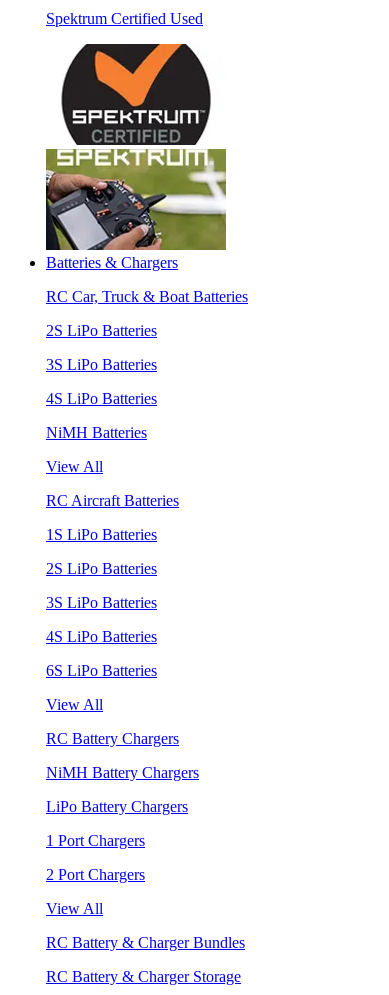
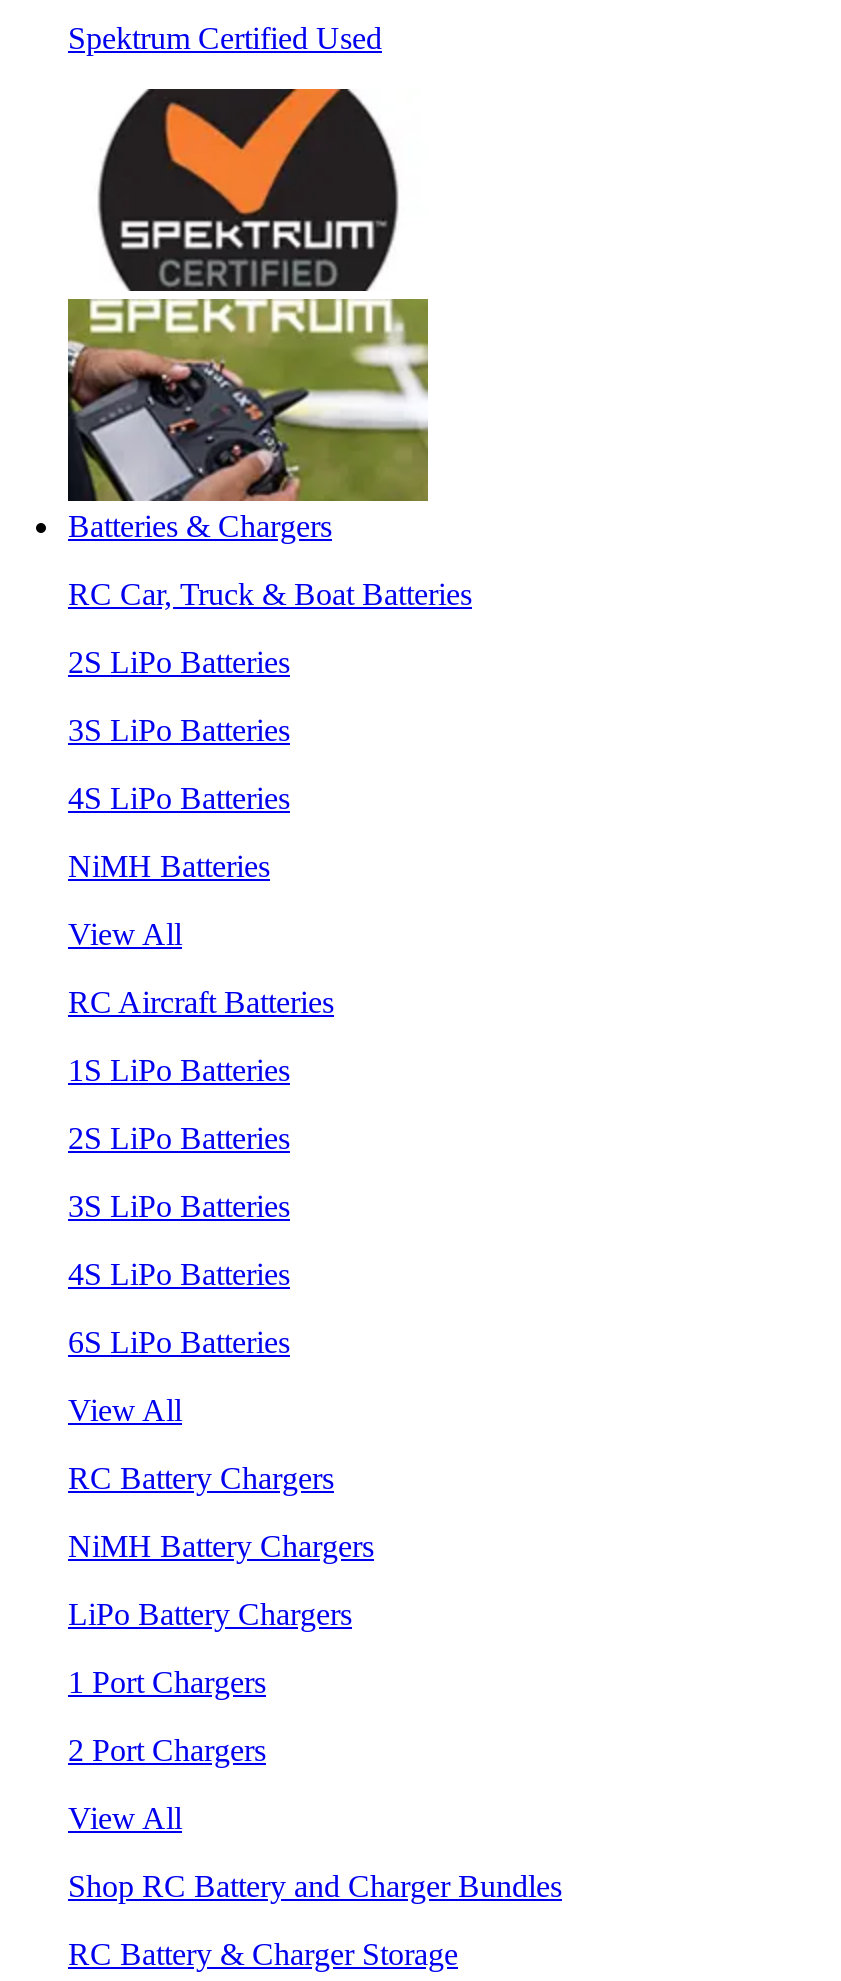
- RC Battery & Charger Bundles
+ Shop RC Battery and Charger Bundles
